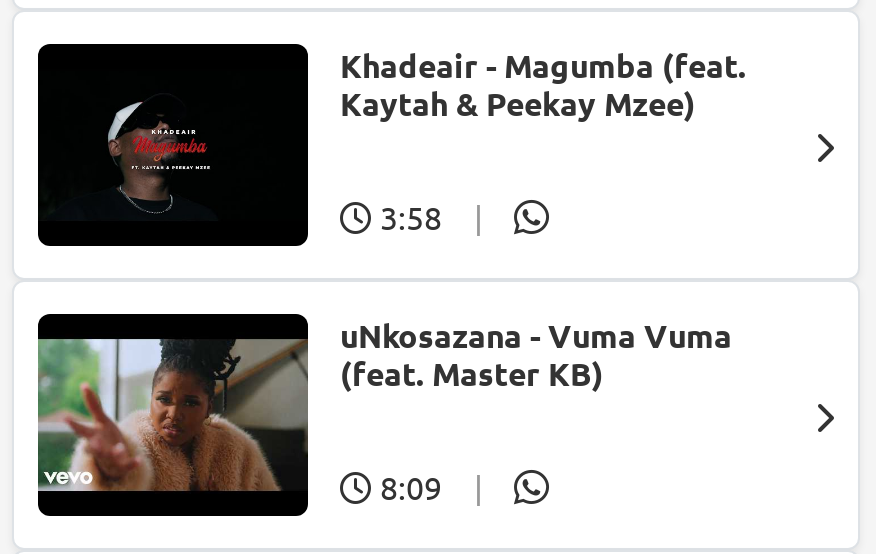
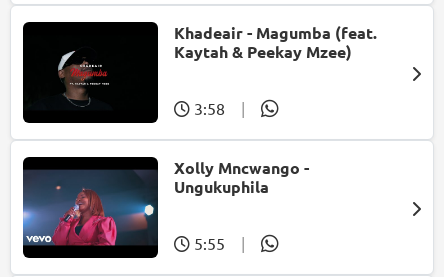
- [image]
- uNkosazana - Vuma Vuma
- (feat. Master KB)
+ [image]
+ Xolly Mncwango -
+ Ungukuphila

- 8:09
+ 5:55
